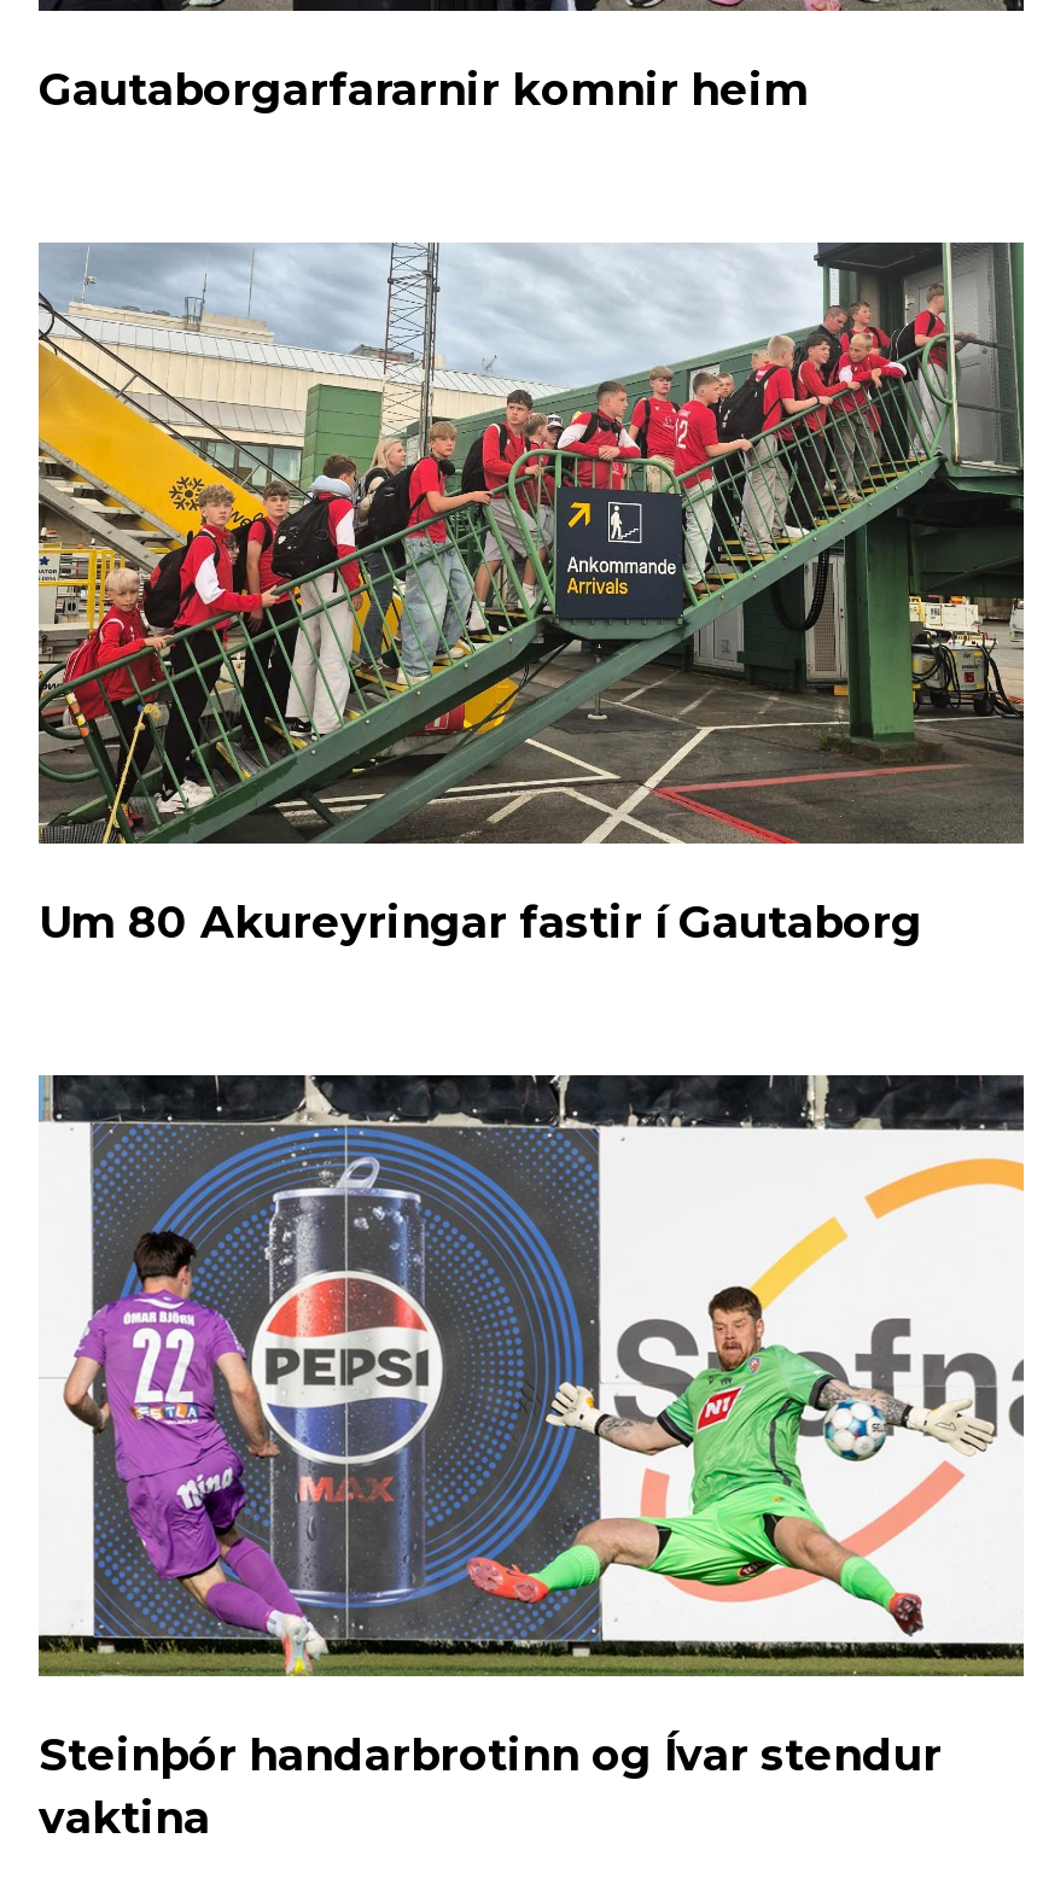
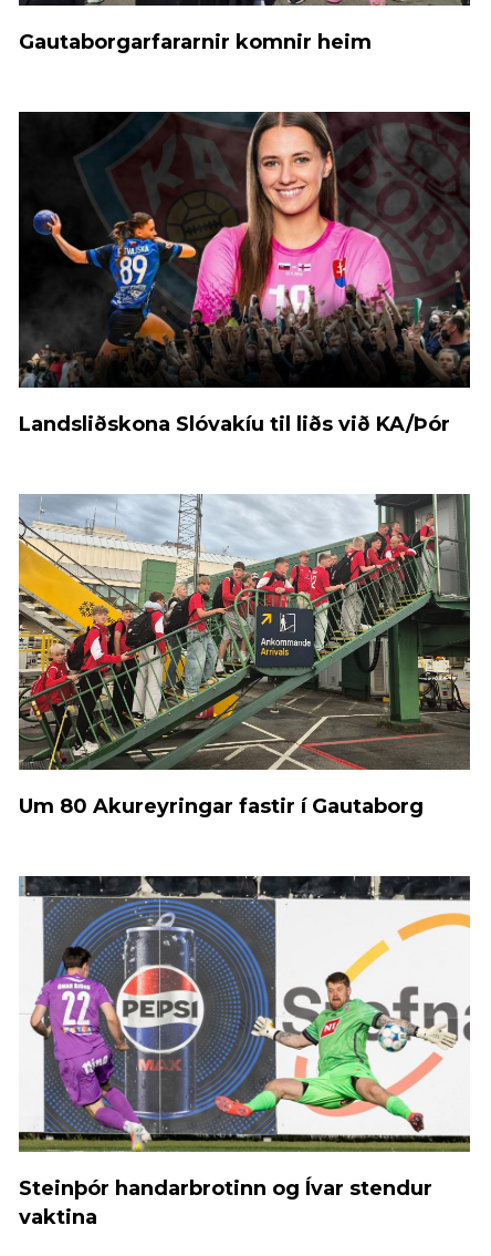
+ [image]
+ Landsliðskona Slóvakíu til liðs við KA/Þór
